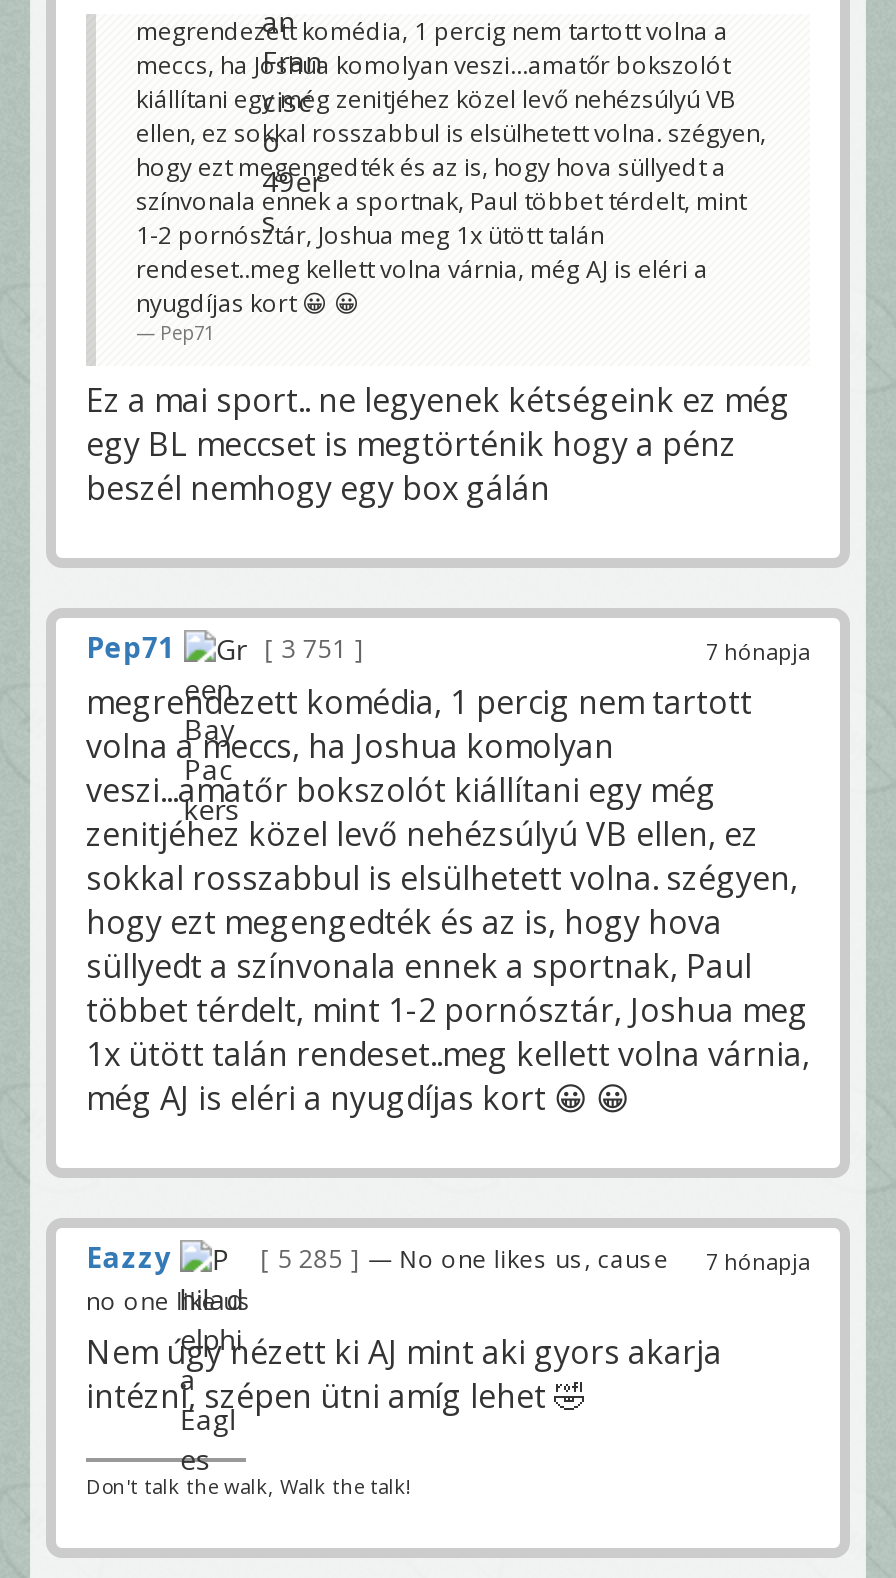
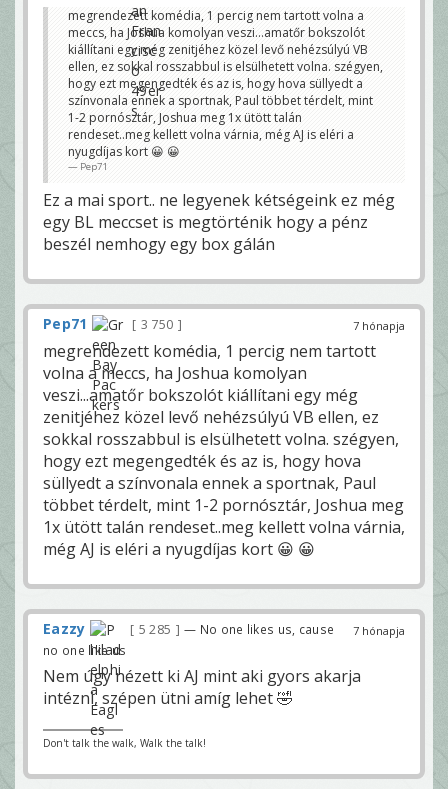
- 3 751
+ 3 750
